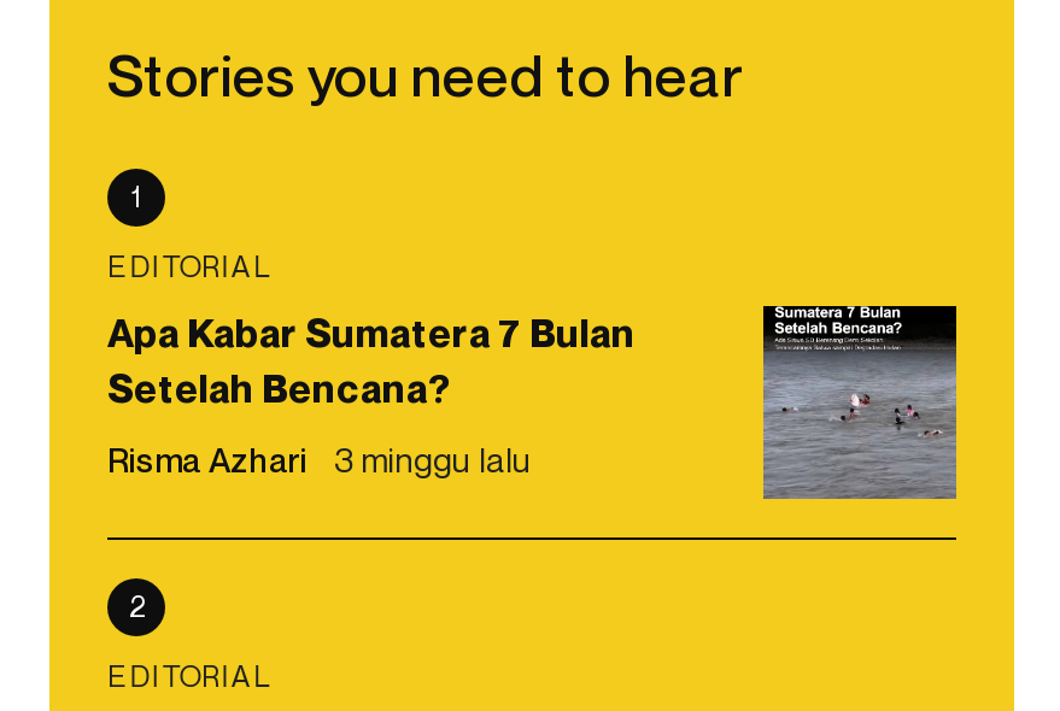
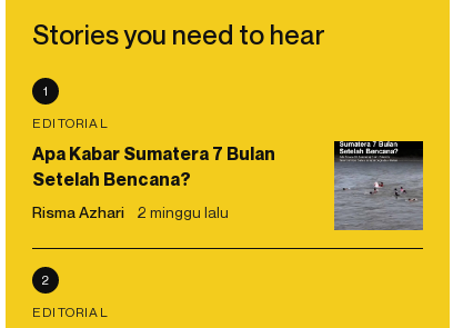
- Risma Azhari 3 minggu lalu
+ Risma Azhari 2 minggu lalu
